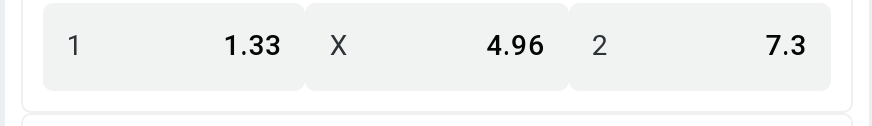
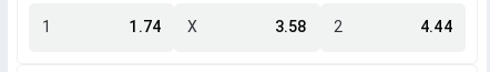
- 1.33 X
+ 1.74 X

- 4.96 2
+ 3.58 2

- 7.3
+ 4.44
